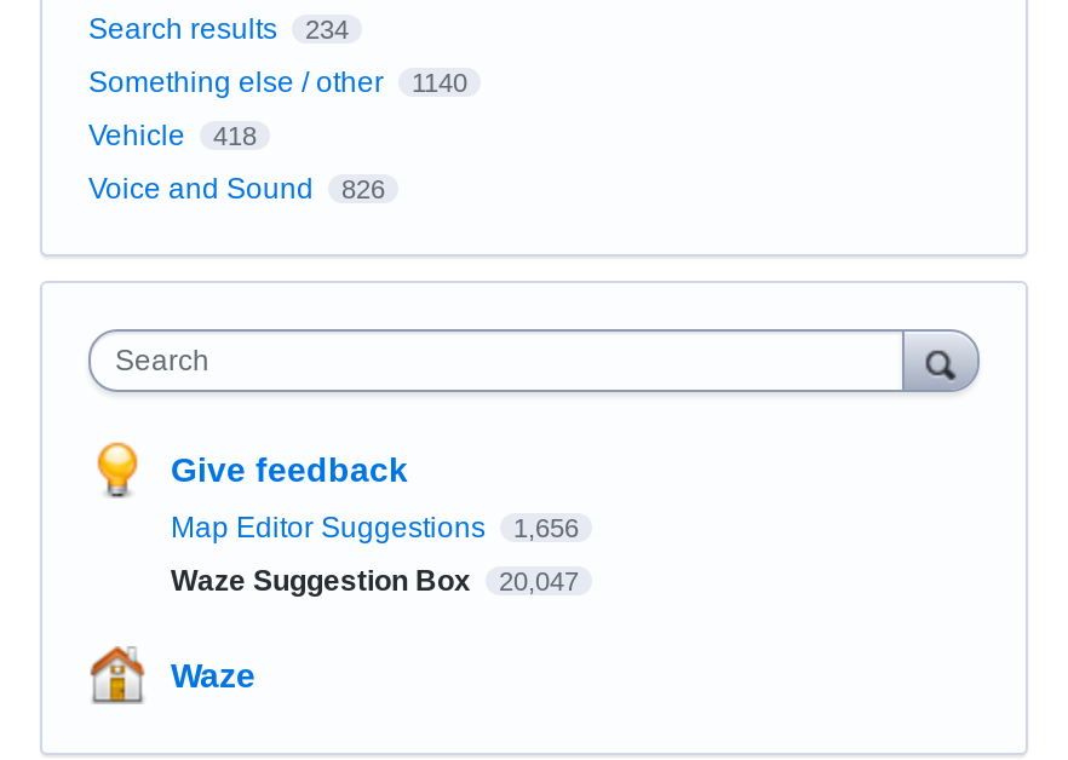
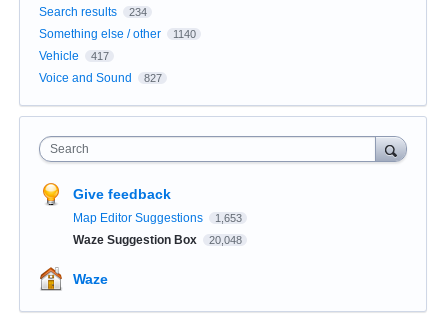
- Vehicle 418
+ Vehicle 417

- Voice and Sound 826
+ Voice and Sound 827

- Map Editor Suggestions 1,656
+ Map Editor Suggestions 1,653

- Waze Suggestion Box 20,047
+ Waze Suggestion Box 20,048
